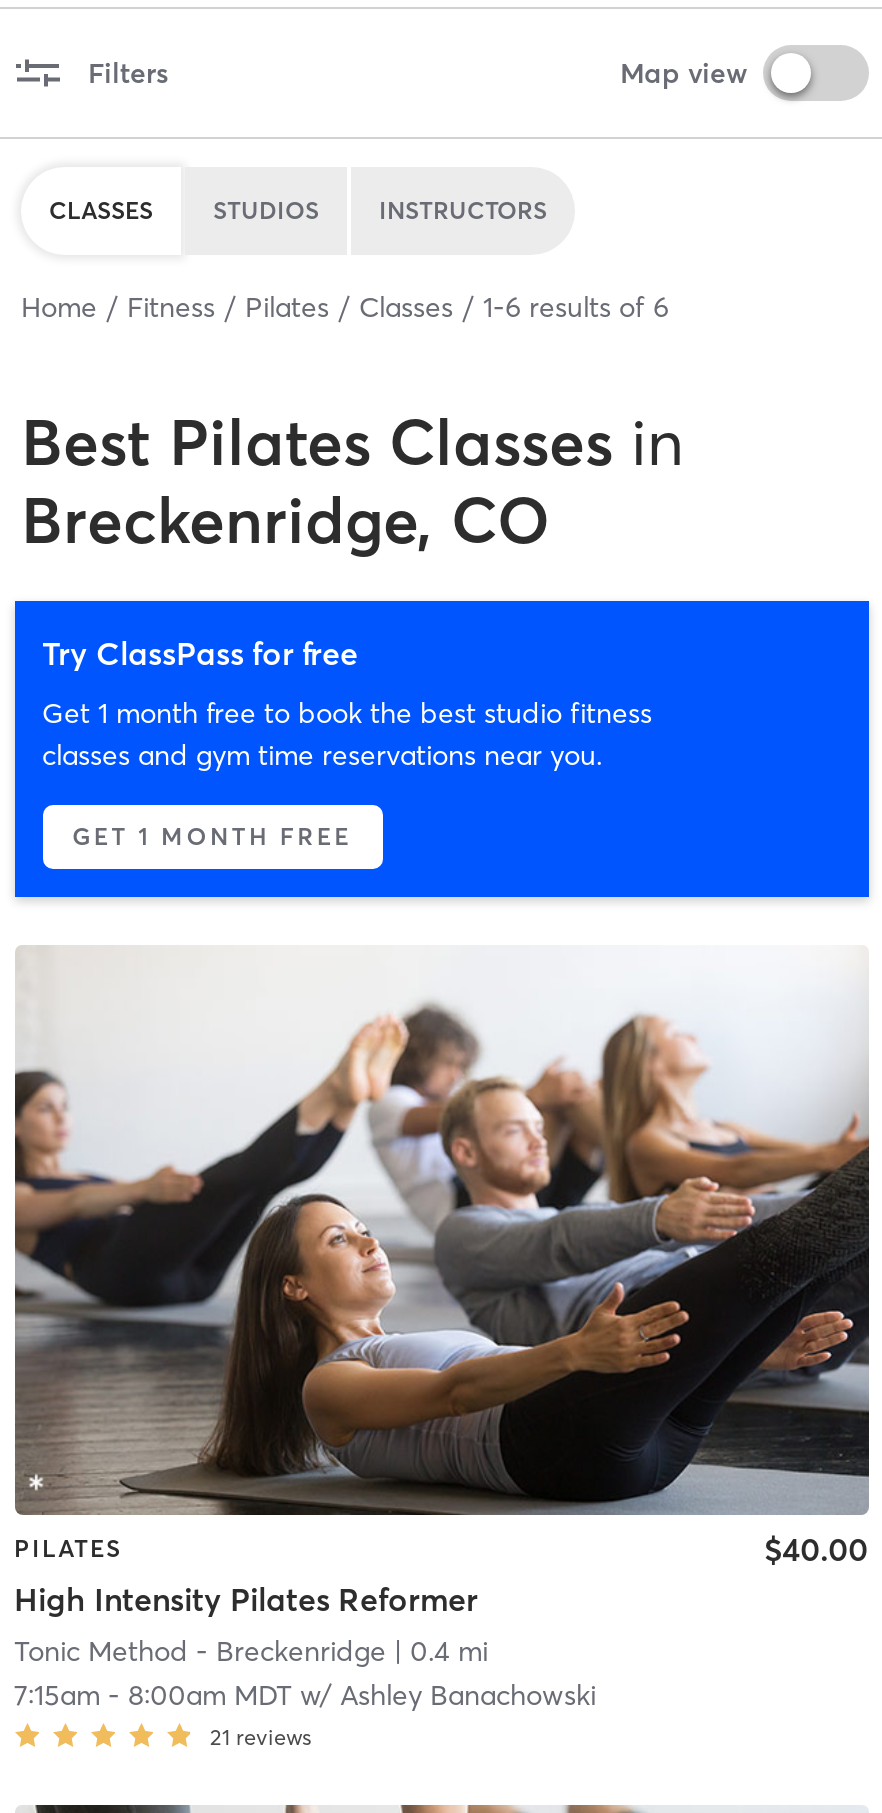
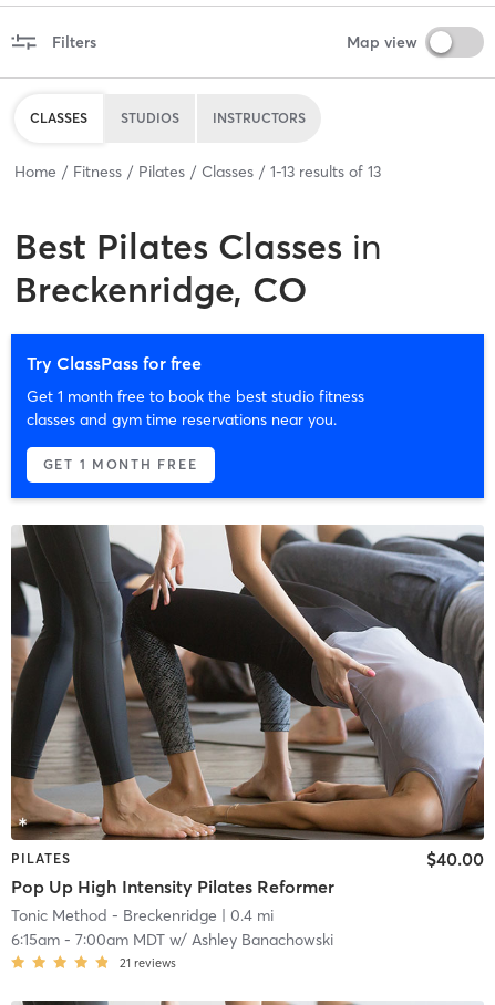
- Home Fitness Pilates Classes 1-6 results of 6
+ Home Fitness Pilates Classes 1-13 results of 13

- [image]
- High Intensity Pilates Reformer
+ [image]
+ Pop Up High Intensity Pilates Reformer

- 7:15am - 8:00am MDT w/ Ashley Banachowski
+ 6:15am - 7:00am MDT w/ Ashley Banachowski
